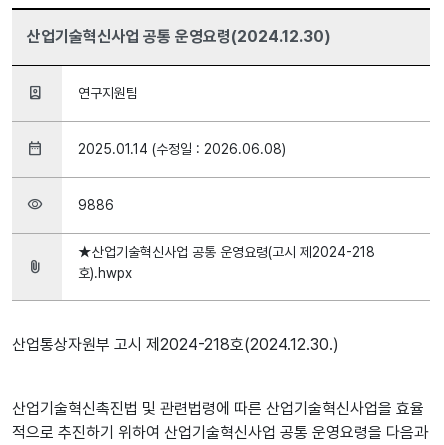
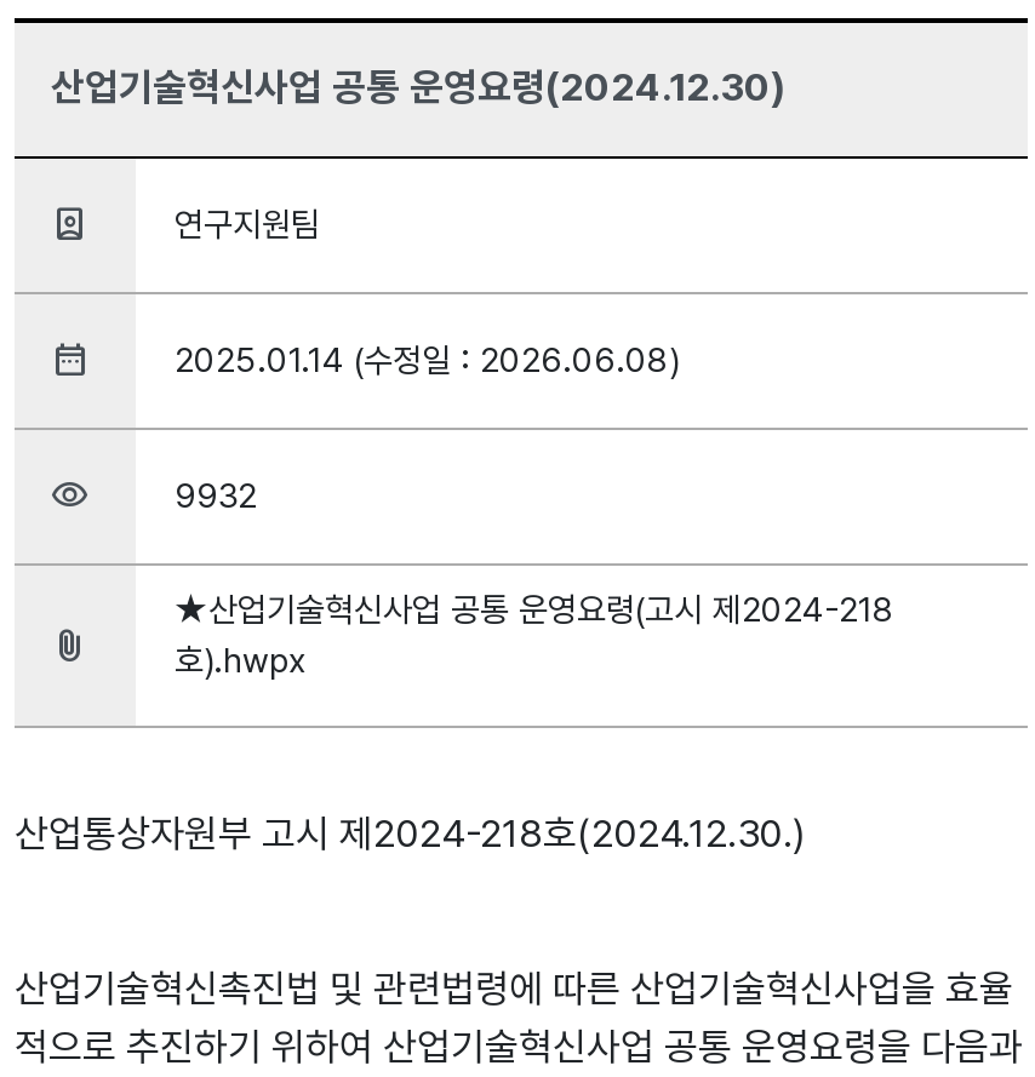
- 9886
+ 9932
